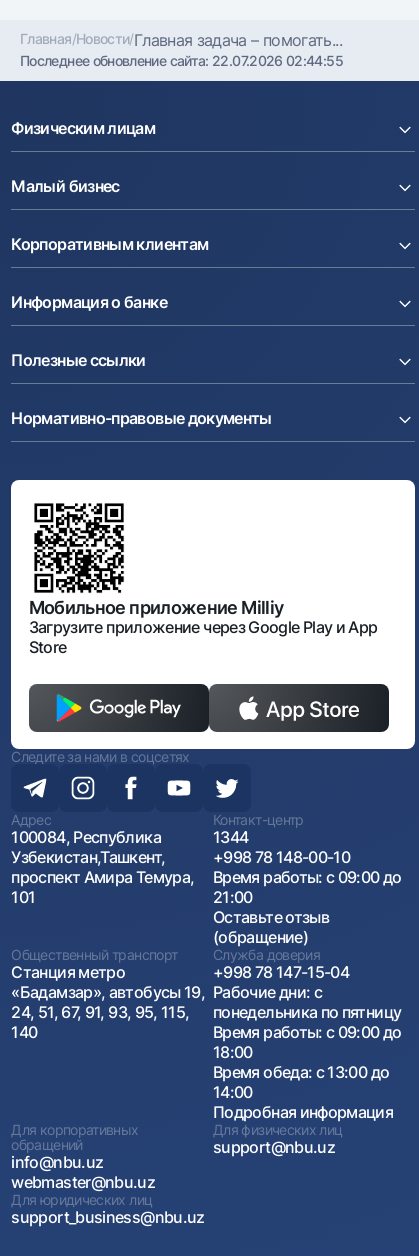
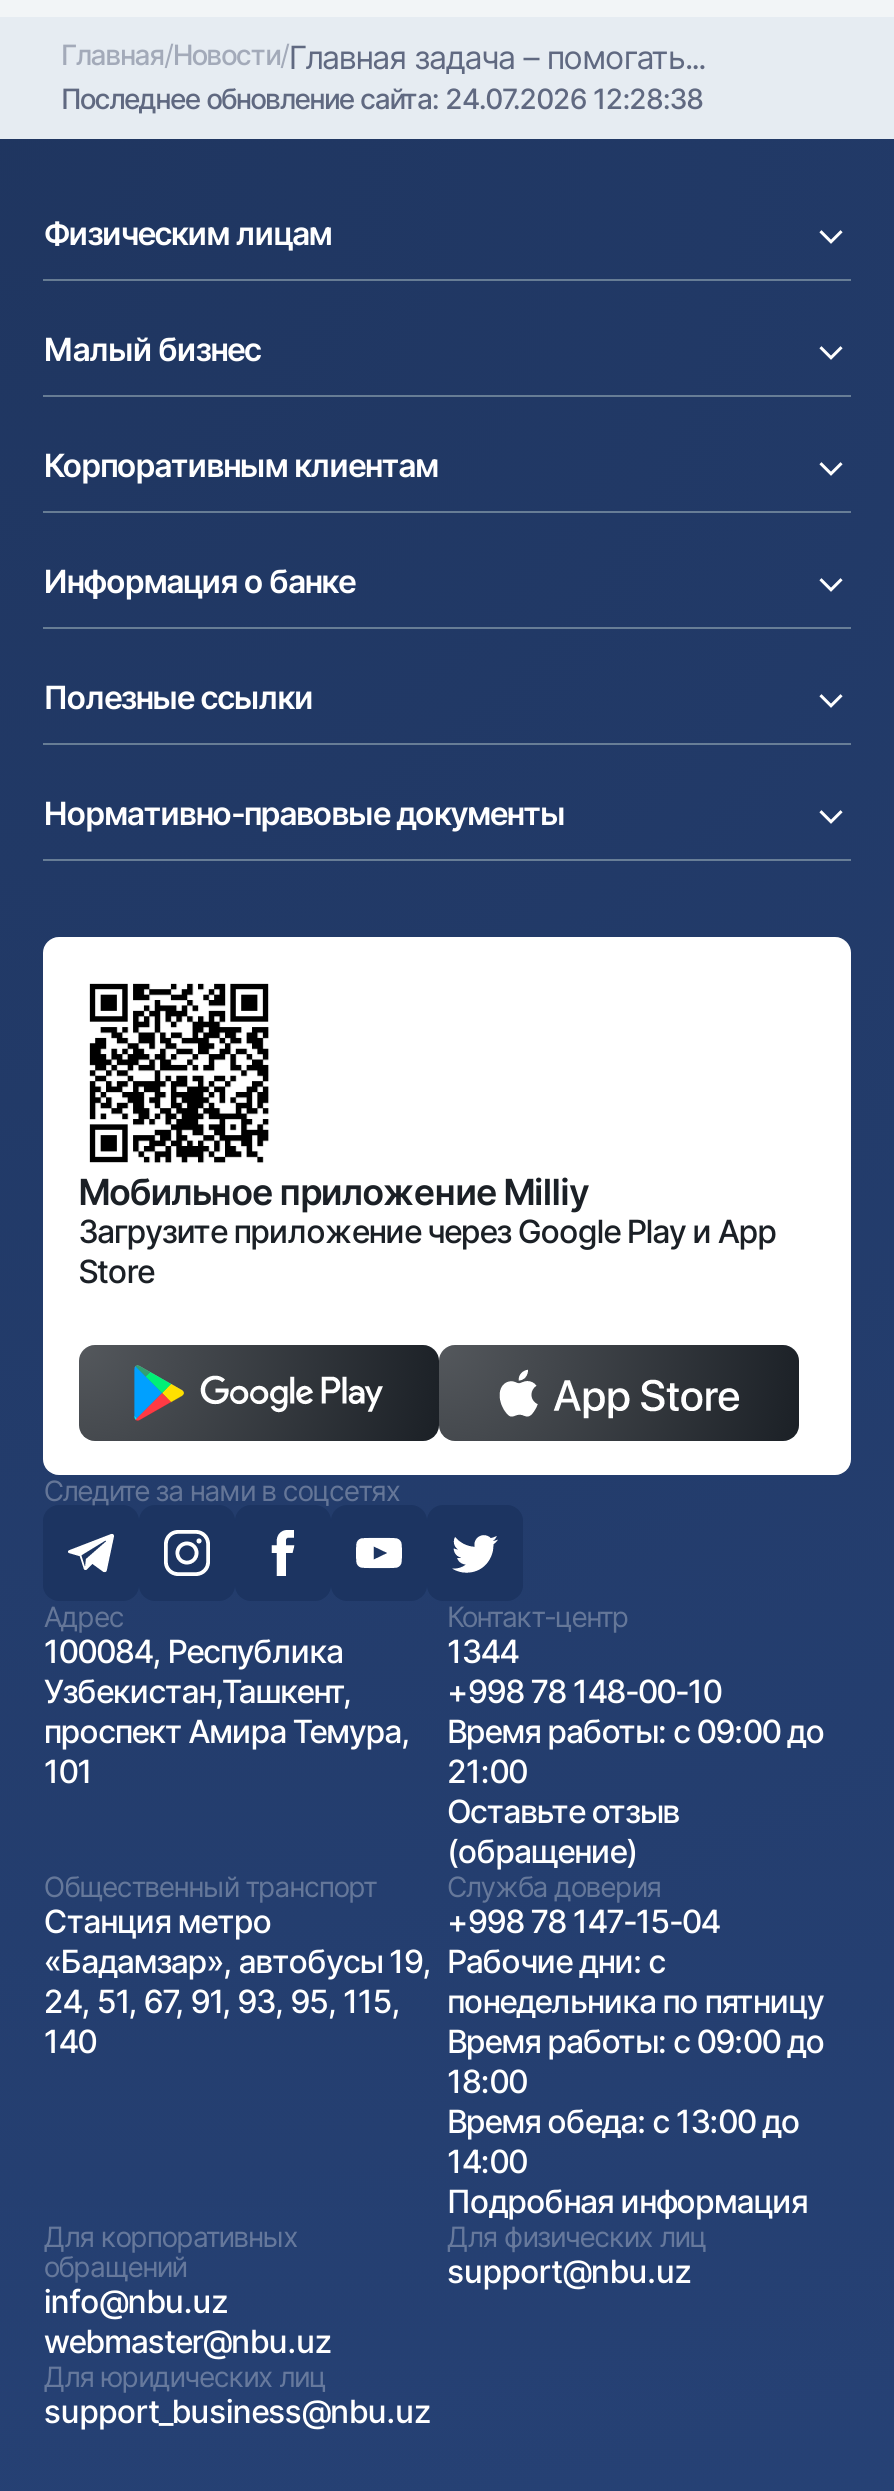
- Последнее обновление сайта: 22.07.2026 02:44:55
+ Последнее обновление сайта: 24.07.2026 12:28:38
